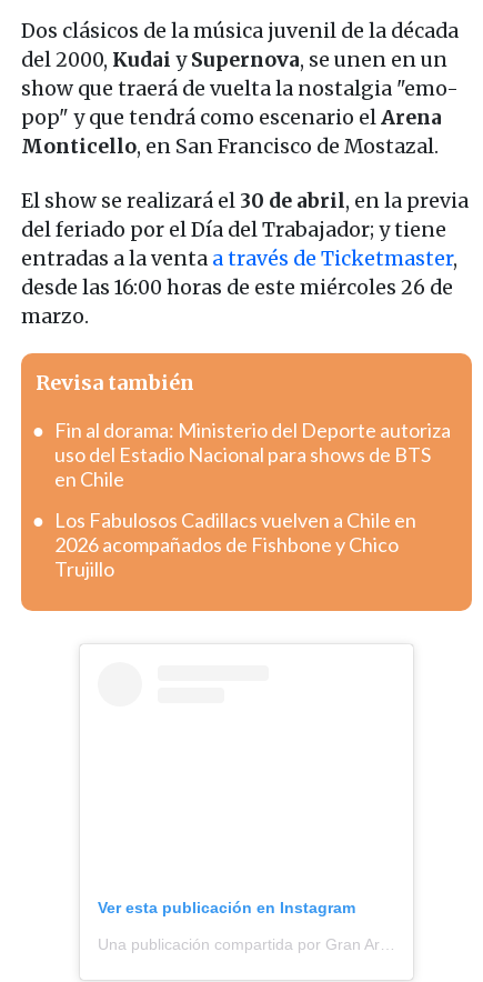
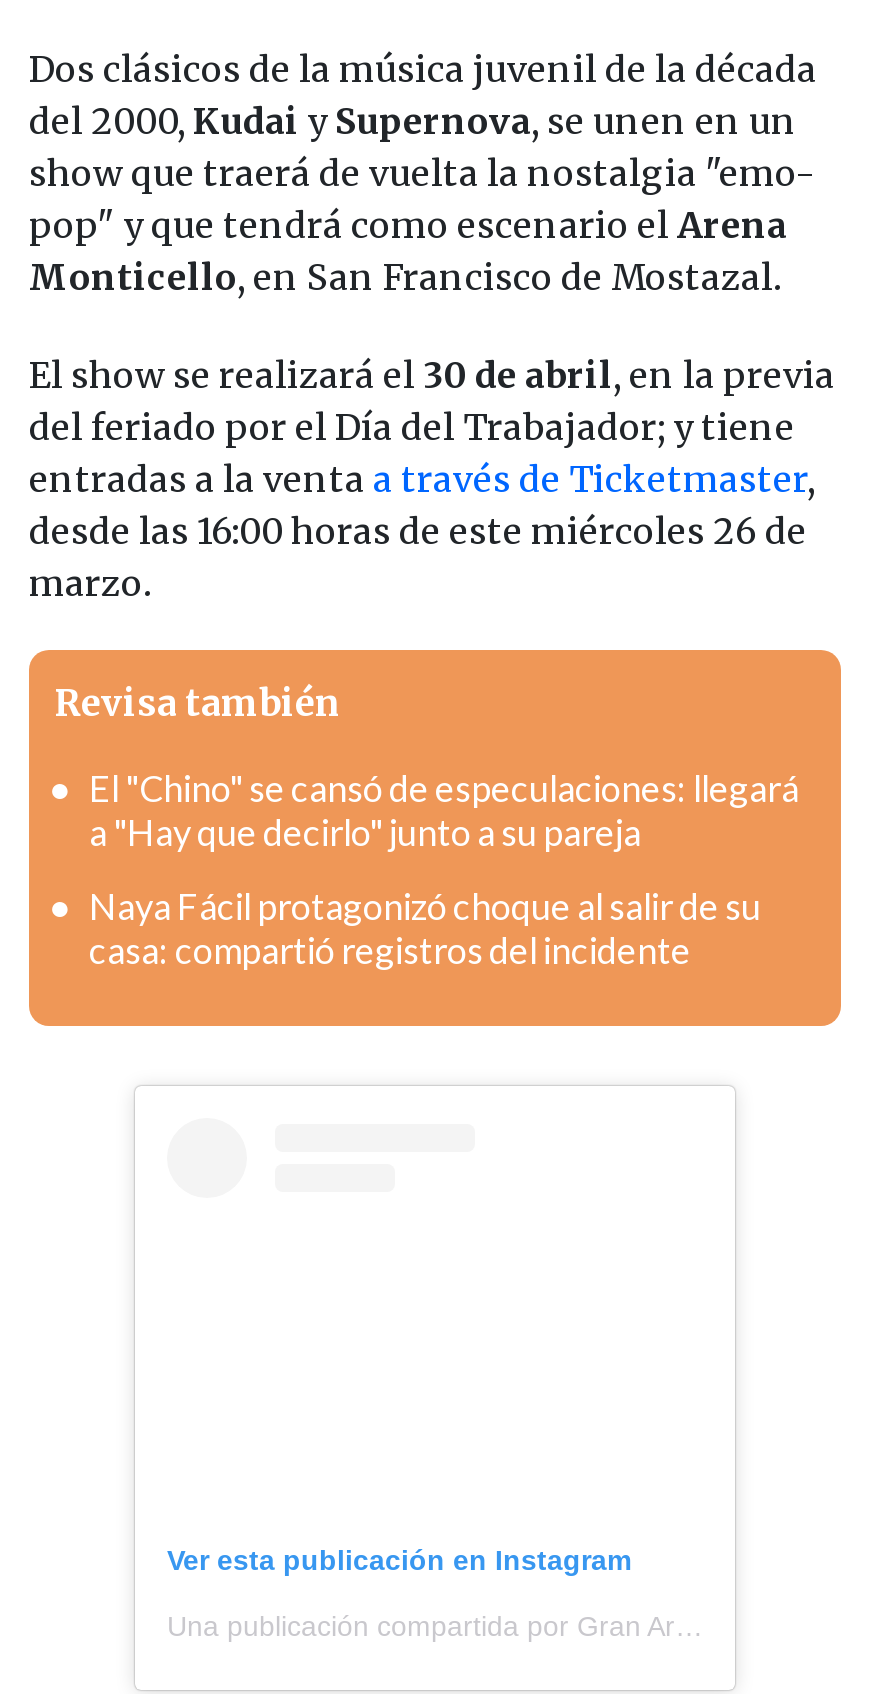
- Fin al dorama: Ministerio del Deporte autoriza
- uso del Estadio Nacional para shows de BTS
- en Chile
+ El "Chino" se cansó de especulaciones: llegará
+ a "Hay que decirlo" junto a su pareja

- Los Fabulosos Cadillacs vuelven a Chile en
- 2026 acompañados de Fishbone y Chico
- Trujillo
+ Naya Fácil protagonizó choque al salir de su
+ casa: compartió registros del incidente
